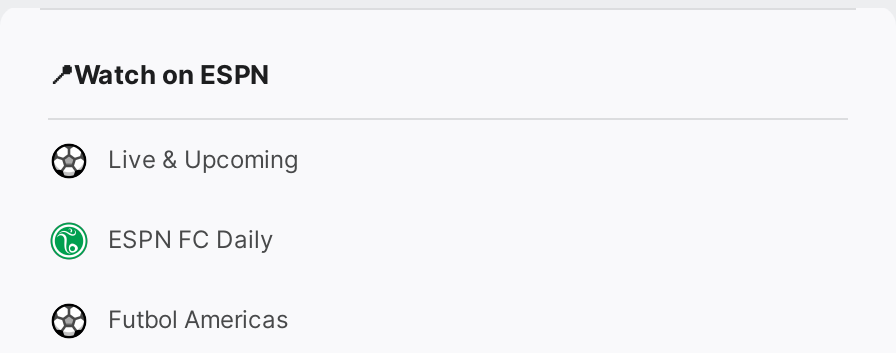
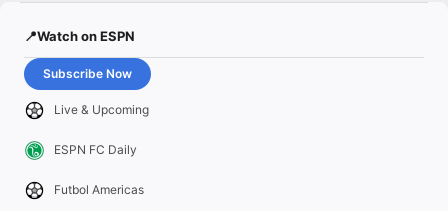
+ Subscribe Now
